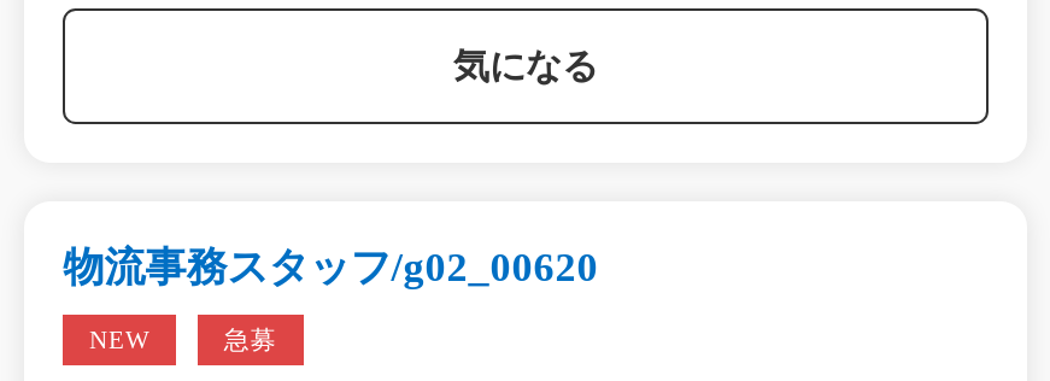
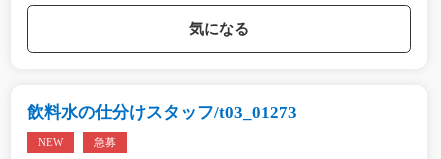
- 物流事務スタッフ/g02_00620
+ 飲料水の仕分けスタッフ/t03_01273
